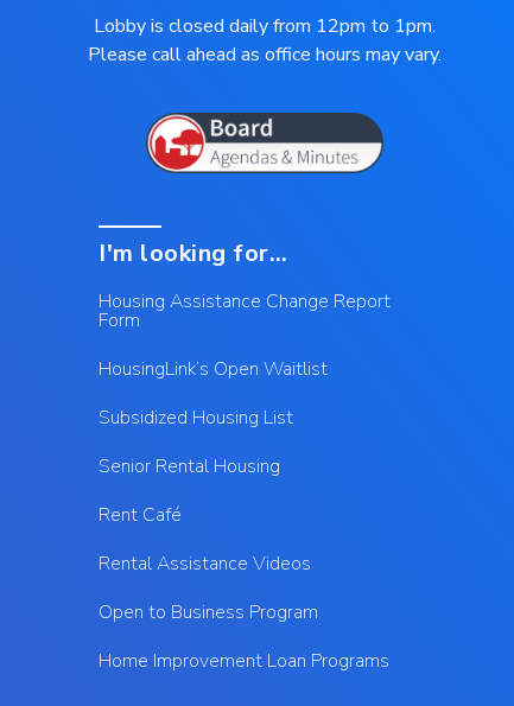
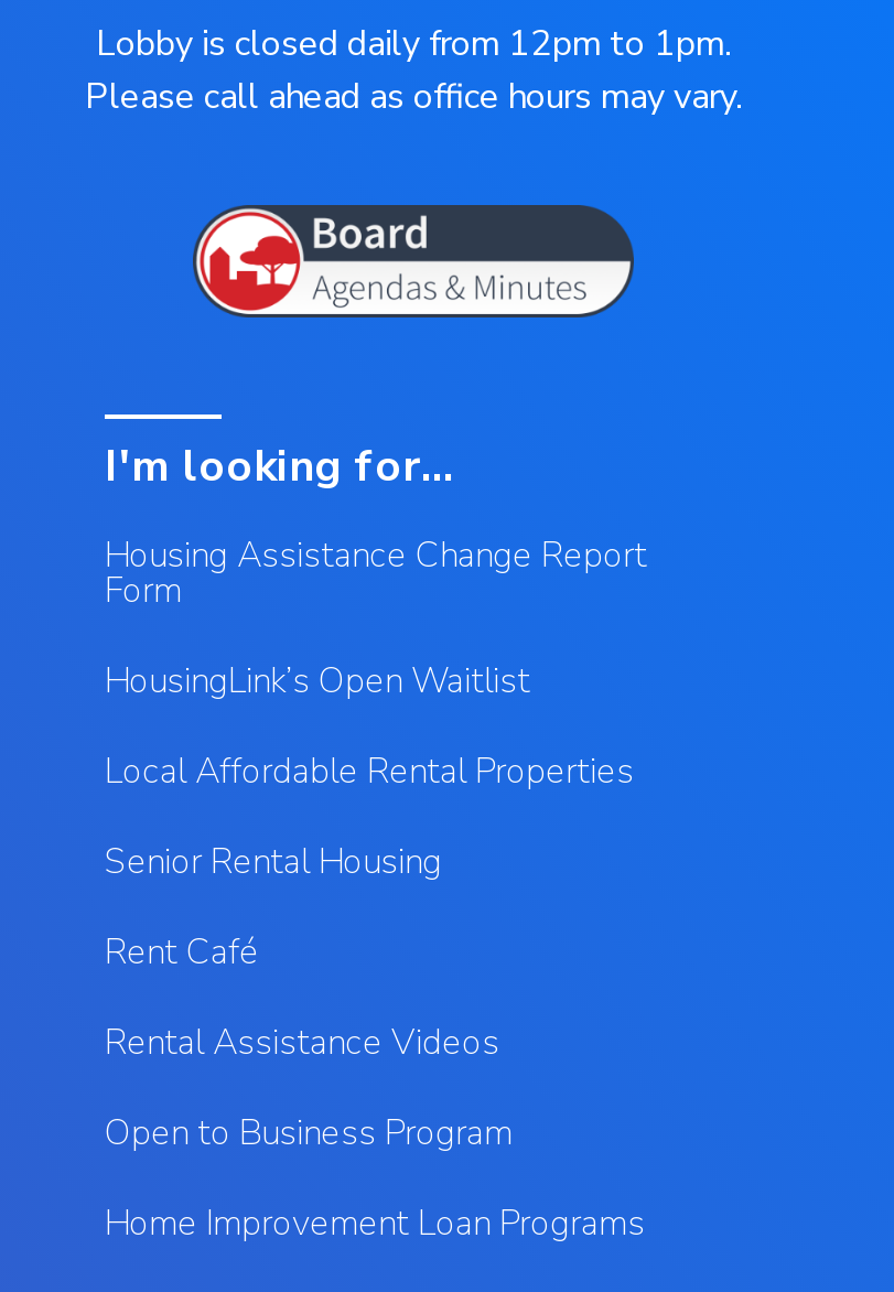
- Subsidized Housing List
+ Local Affordable Rental Properties
